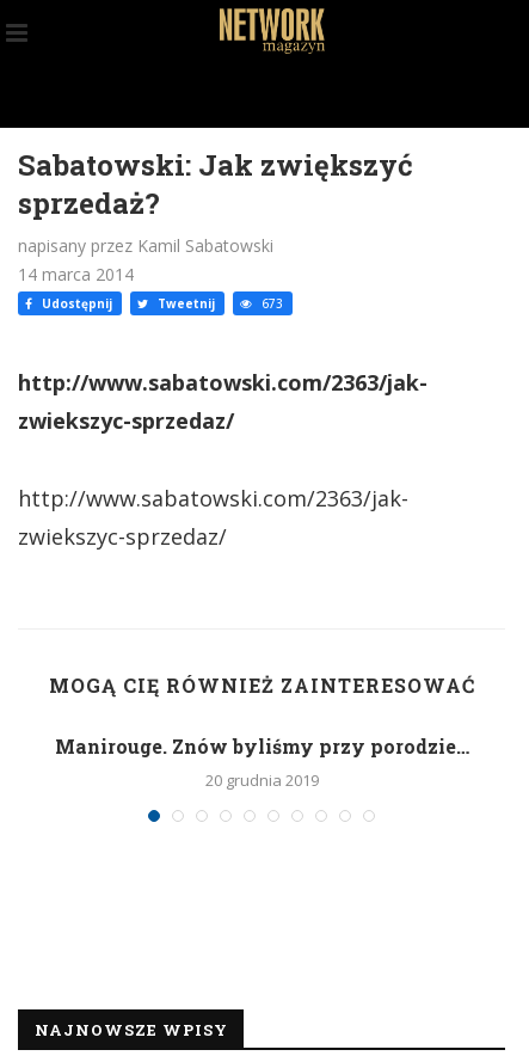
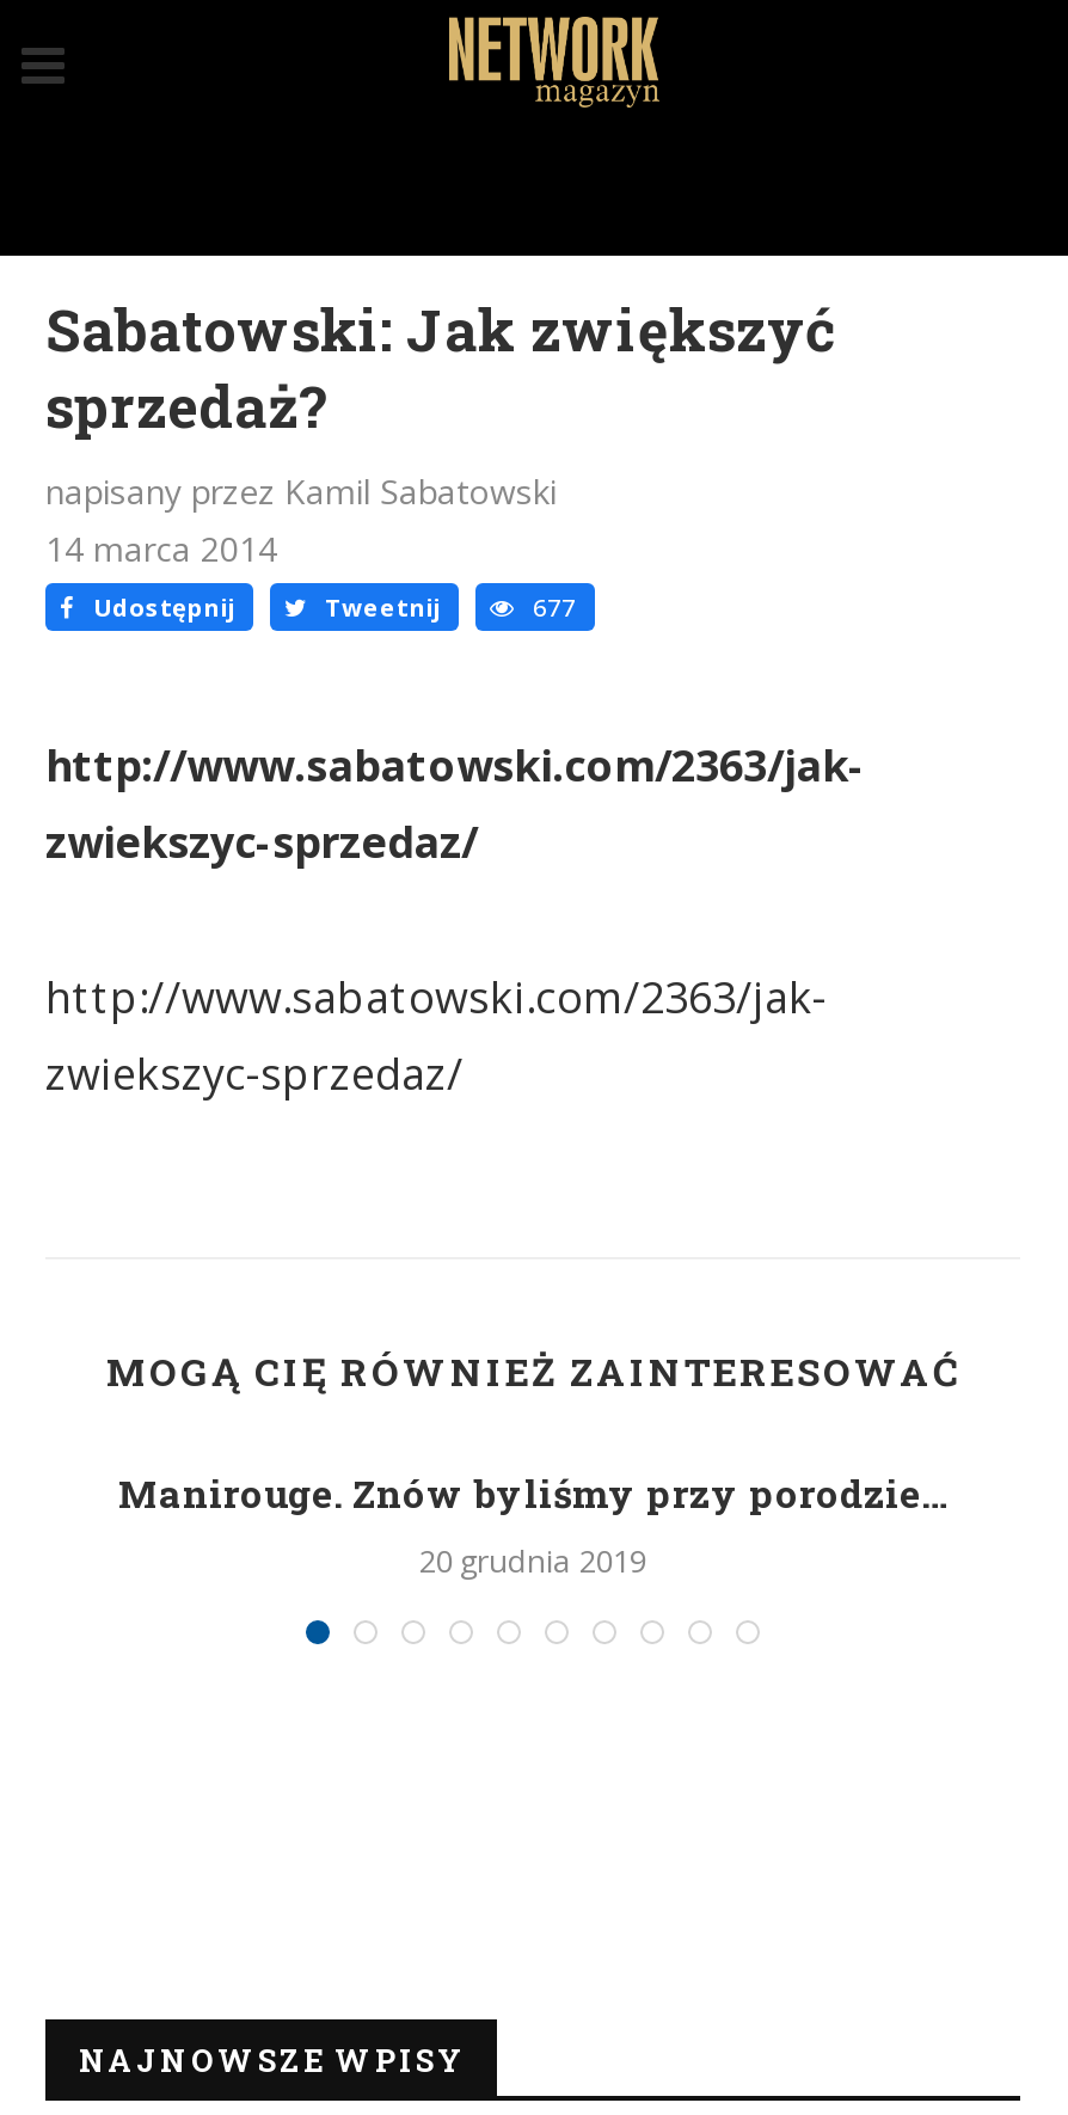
- 673
+ 677
